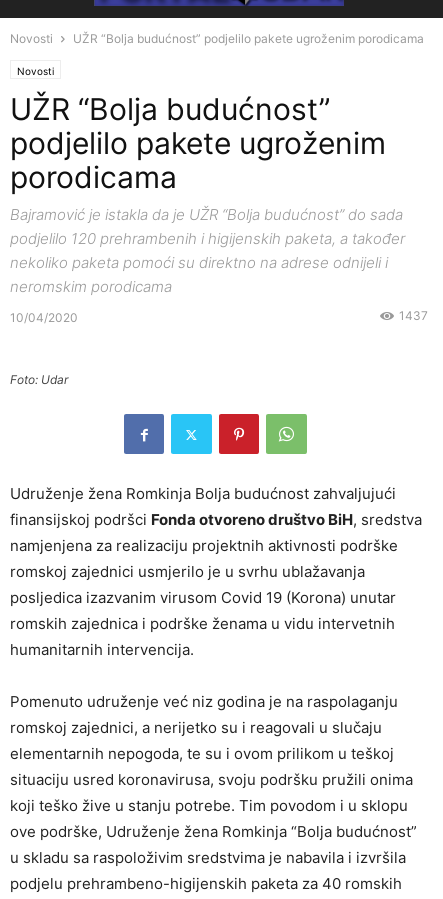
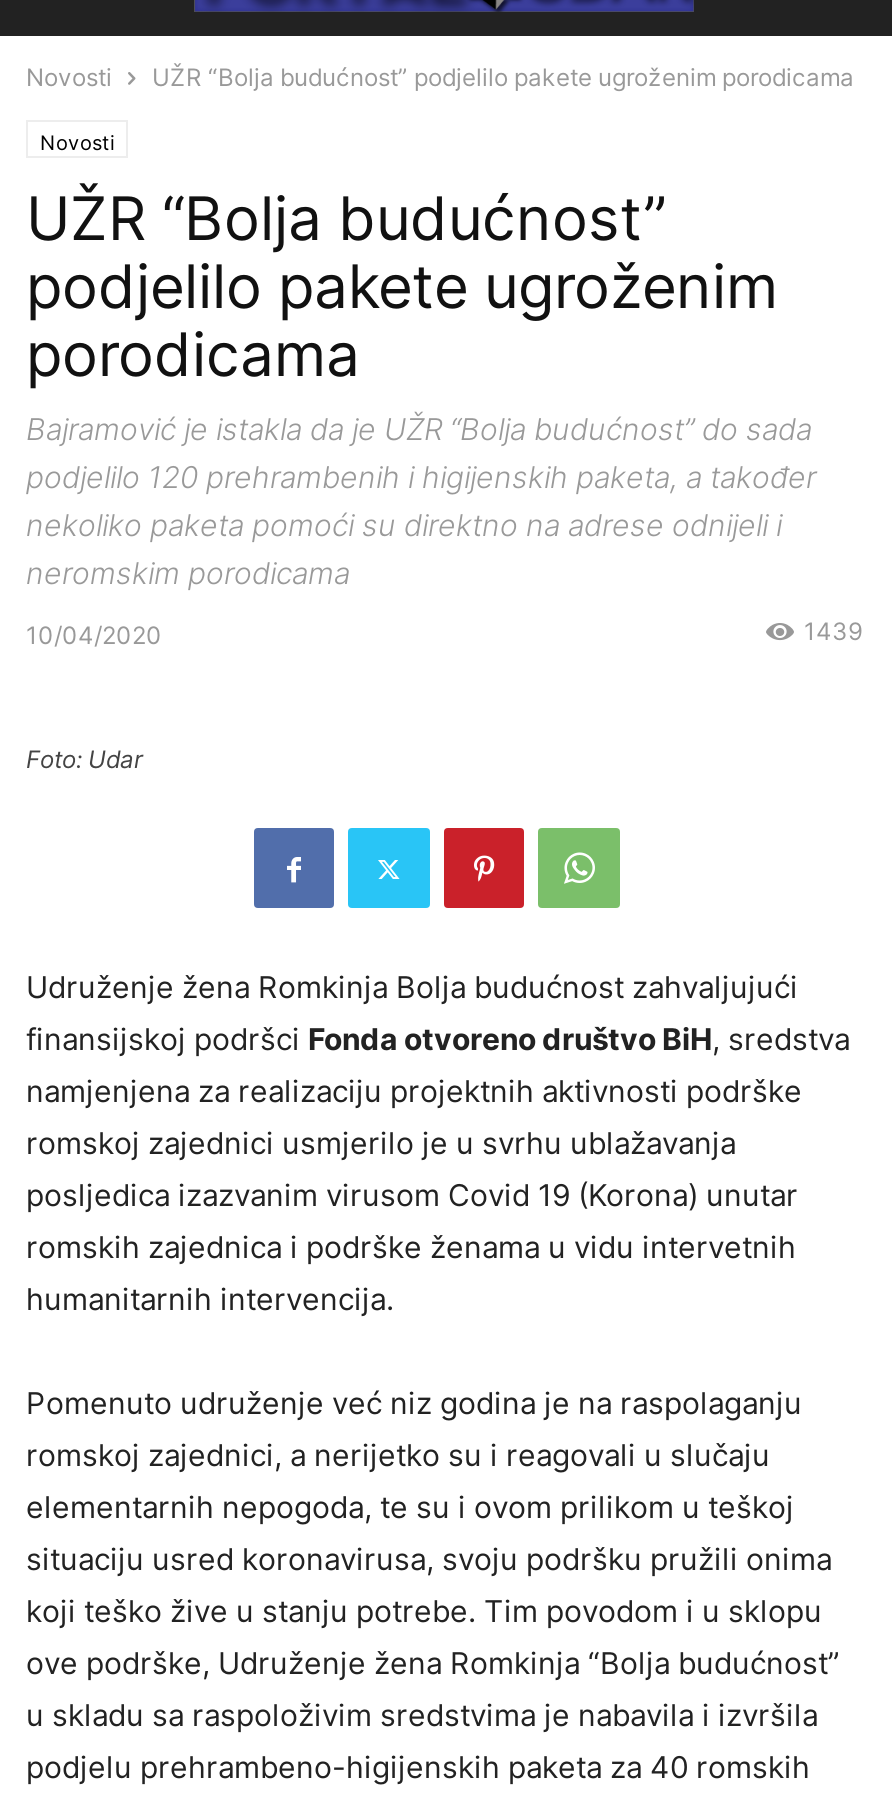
- 1437
+ 1439
